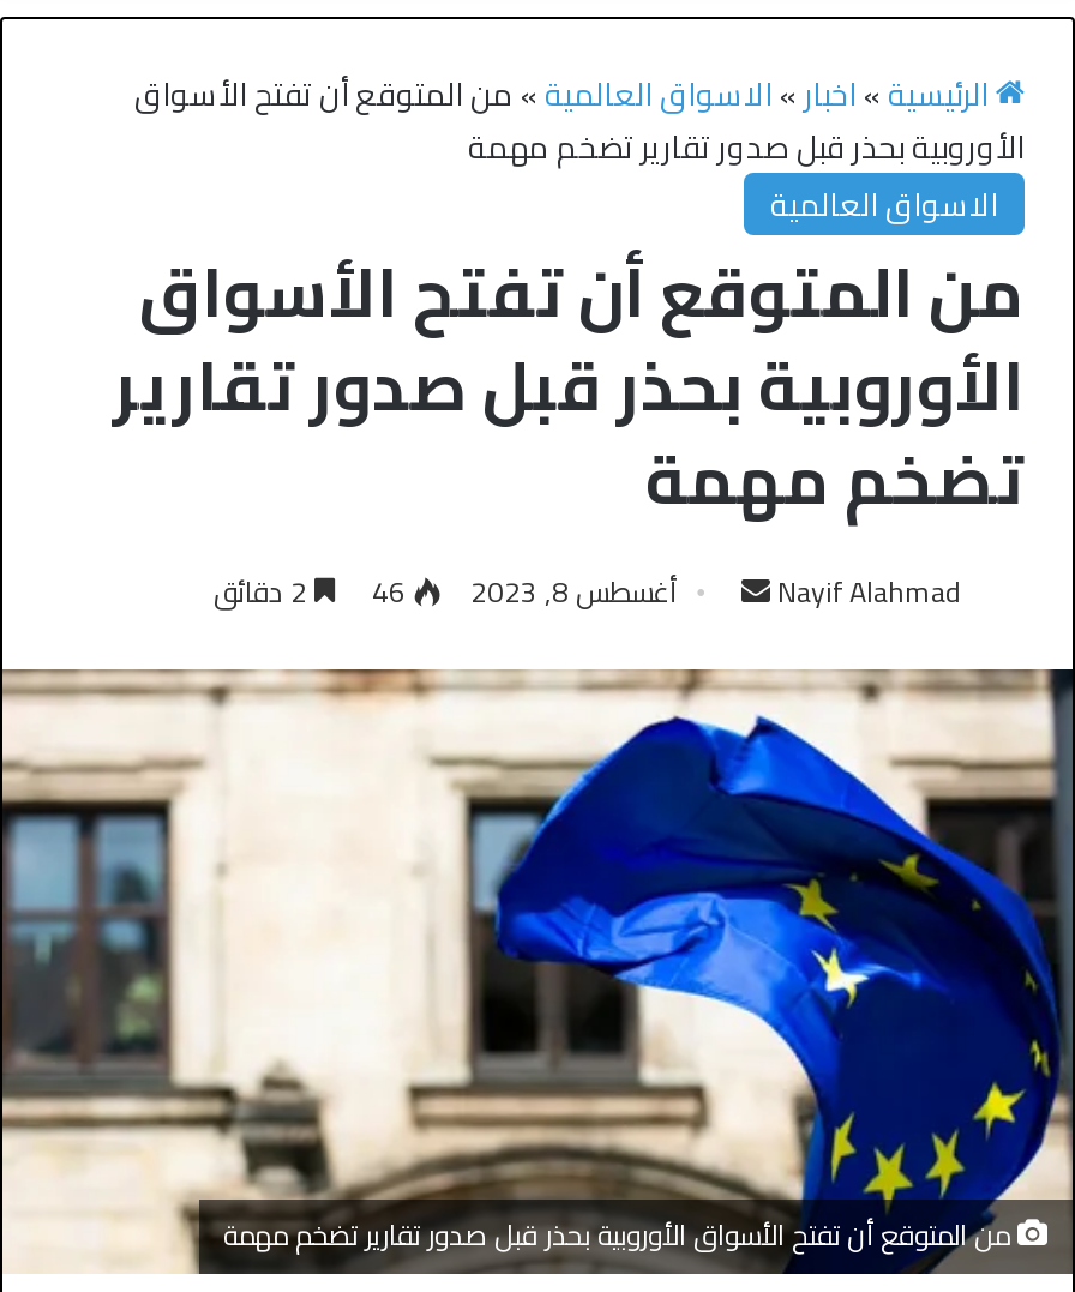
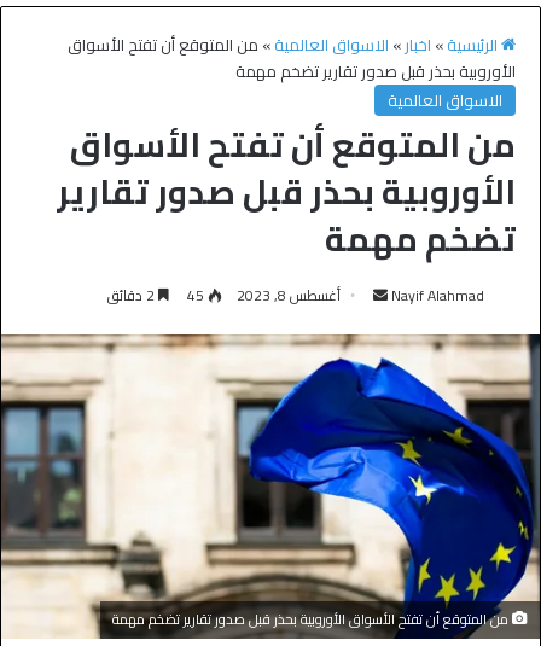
- 46
+ 45
